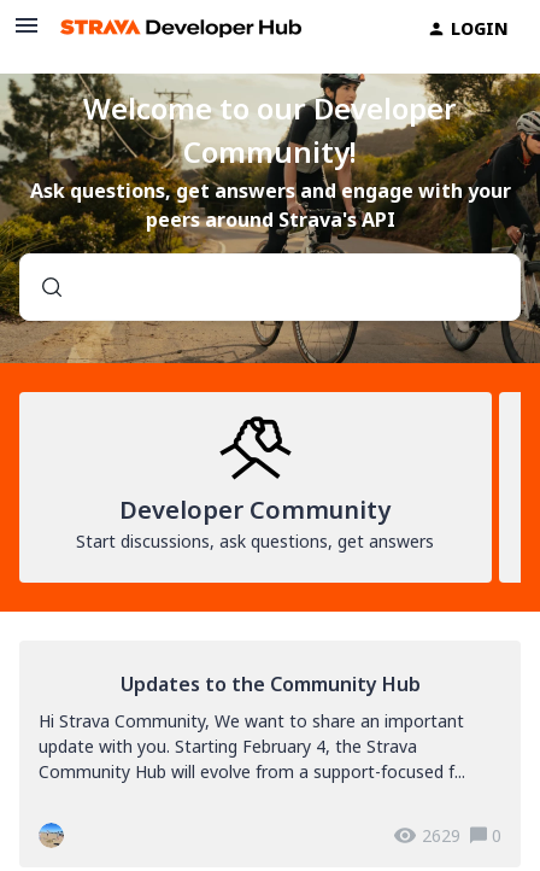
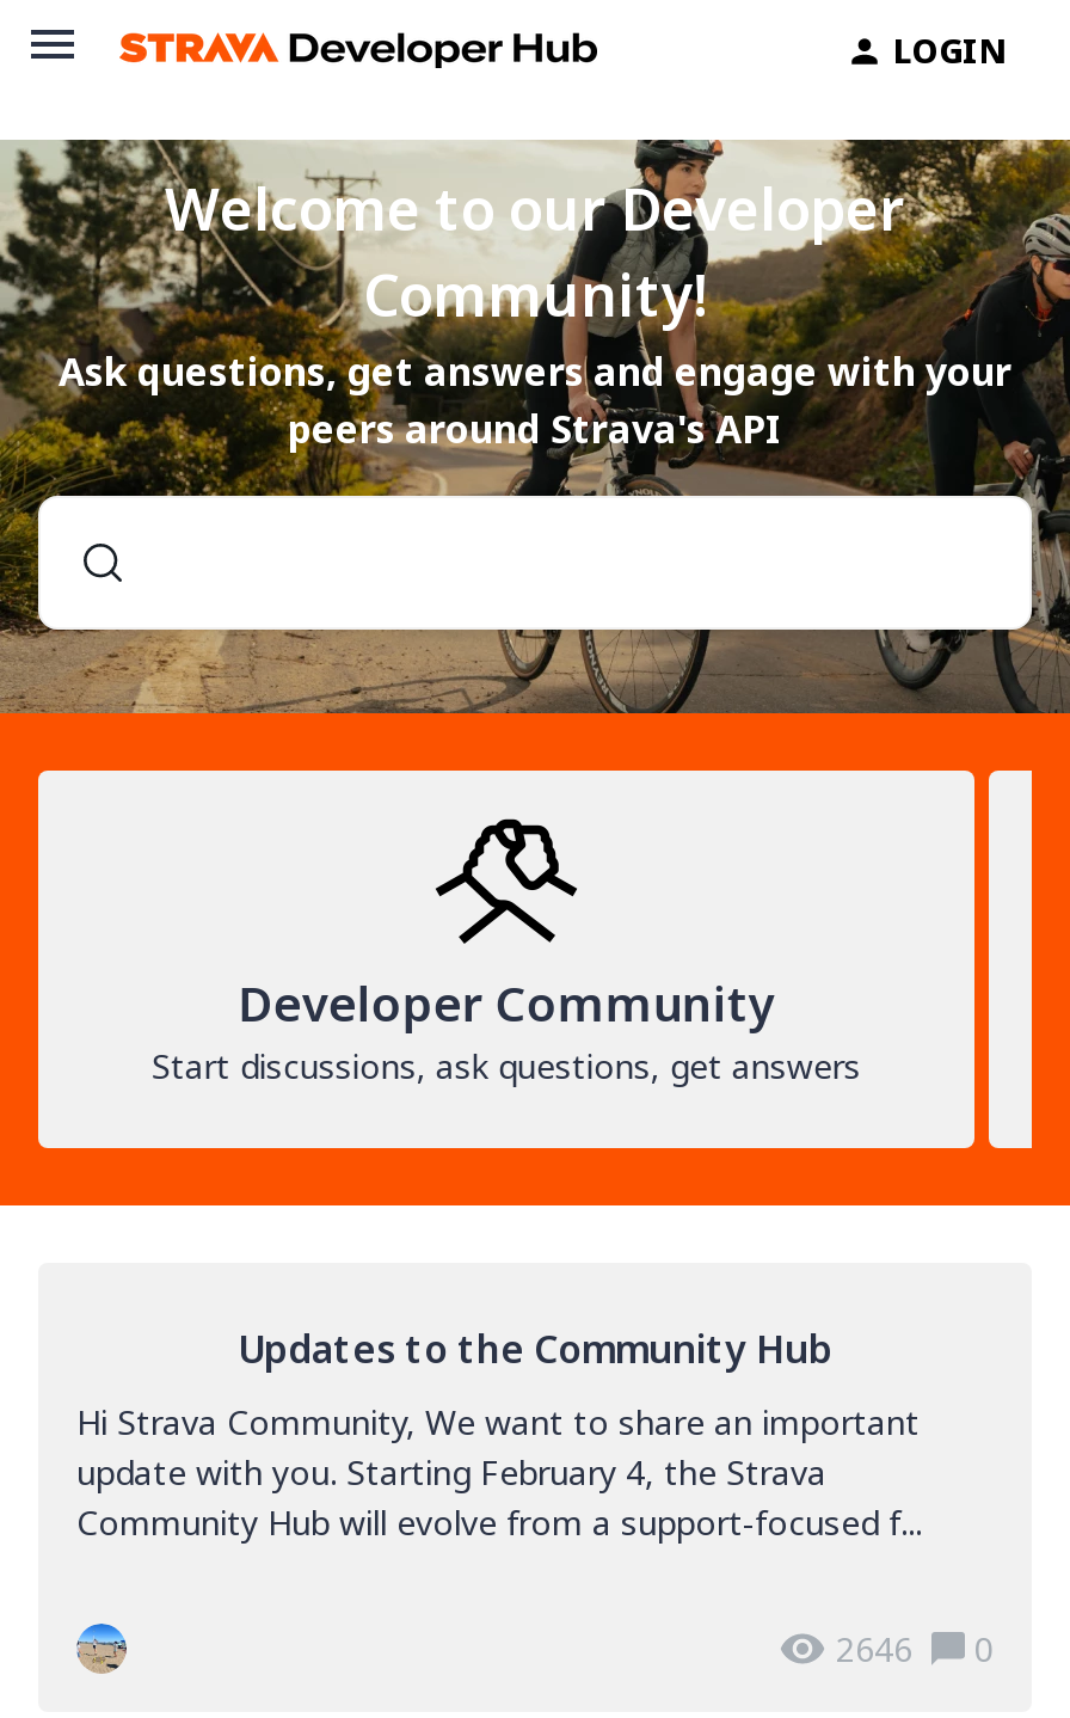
- 2629 0
+ 2646 0
